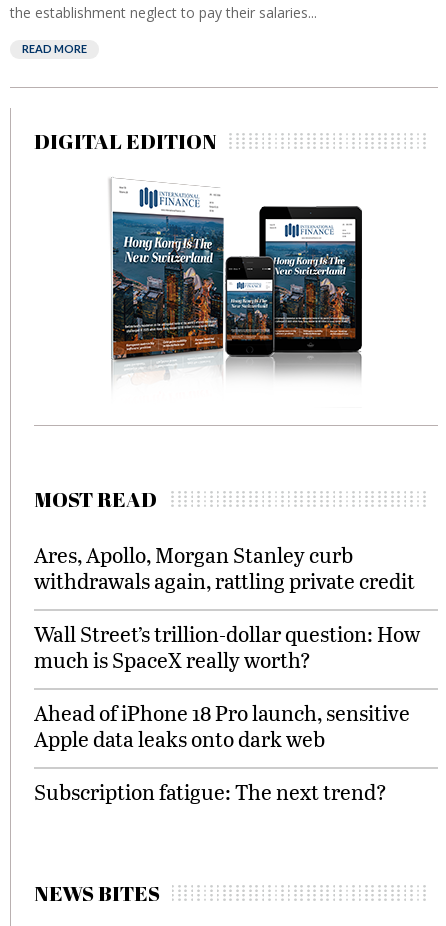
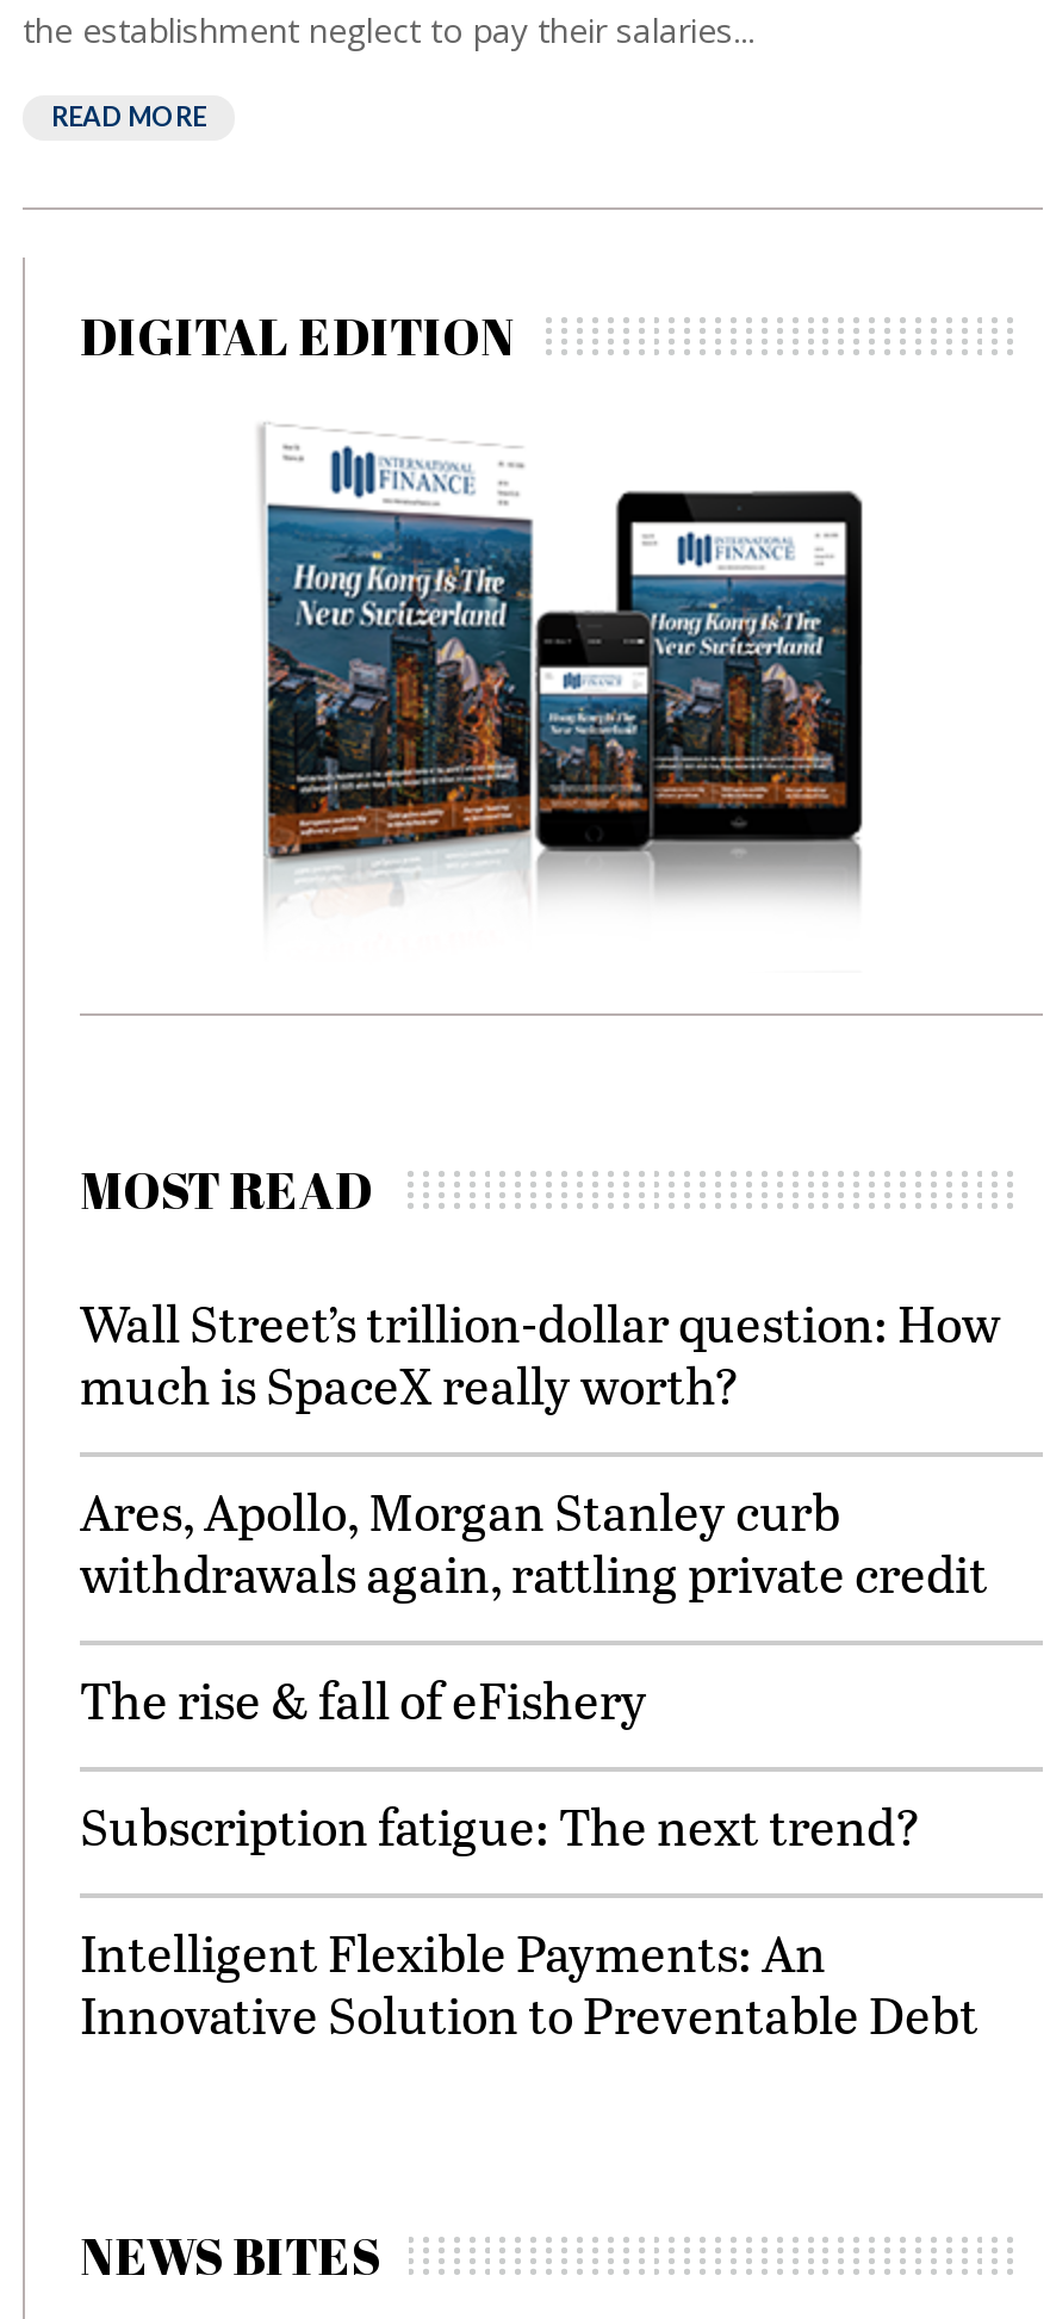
moved down: Ares, Apollo, Morgan Stanley curb | withdrawals again, rattling private credit

moved up: Wall Street’s trillion-dollar question: How | much is SpaceX really worth?

- Ahead of iPhone 18 Pro launch, sensitive
- Apple data leaks onto dark web
+ The rise & fall of eFishery

moved up: Subscription fatigue: The next trend?

+ Intelligent Flexible Payments: An
+ Innovative Solution to Preventable Debt
